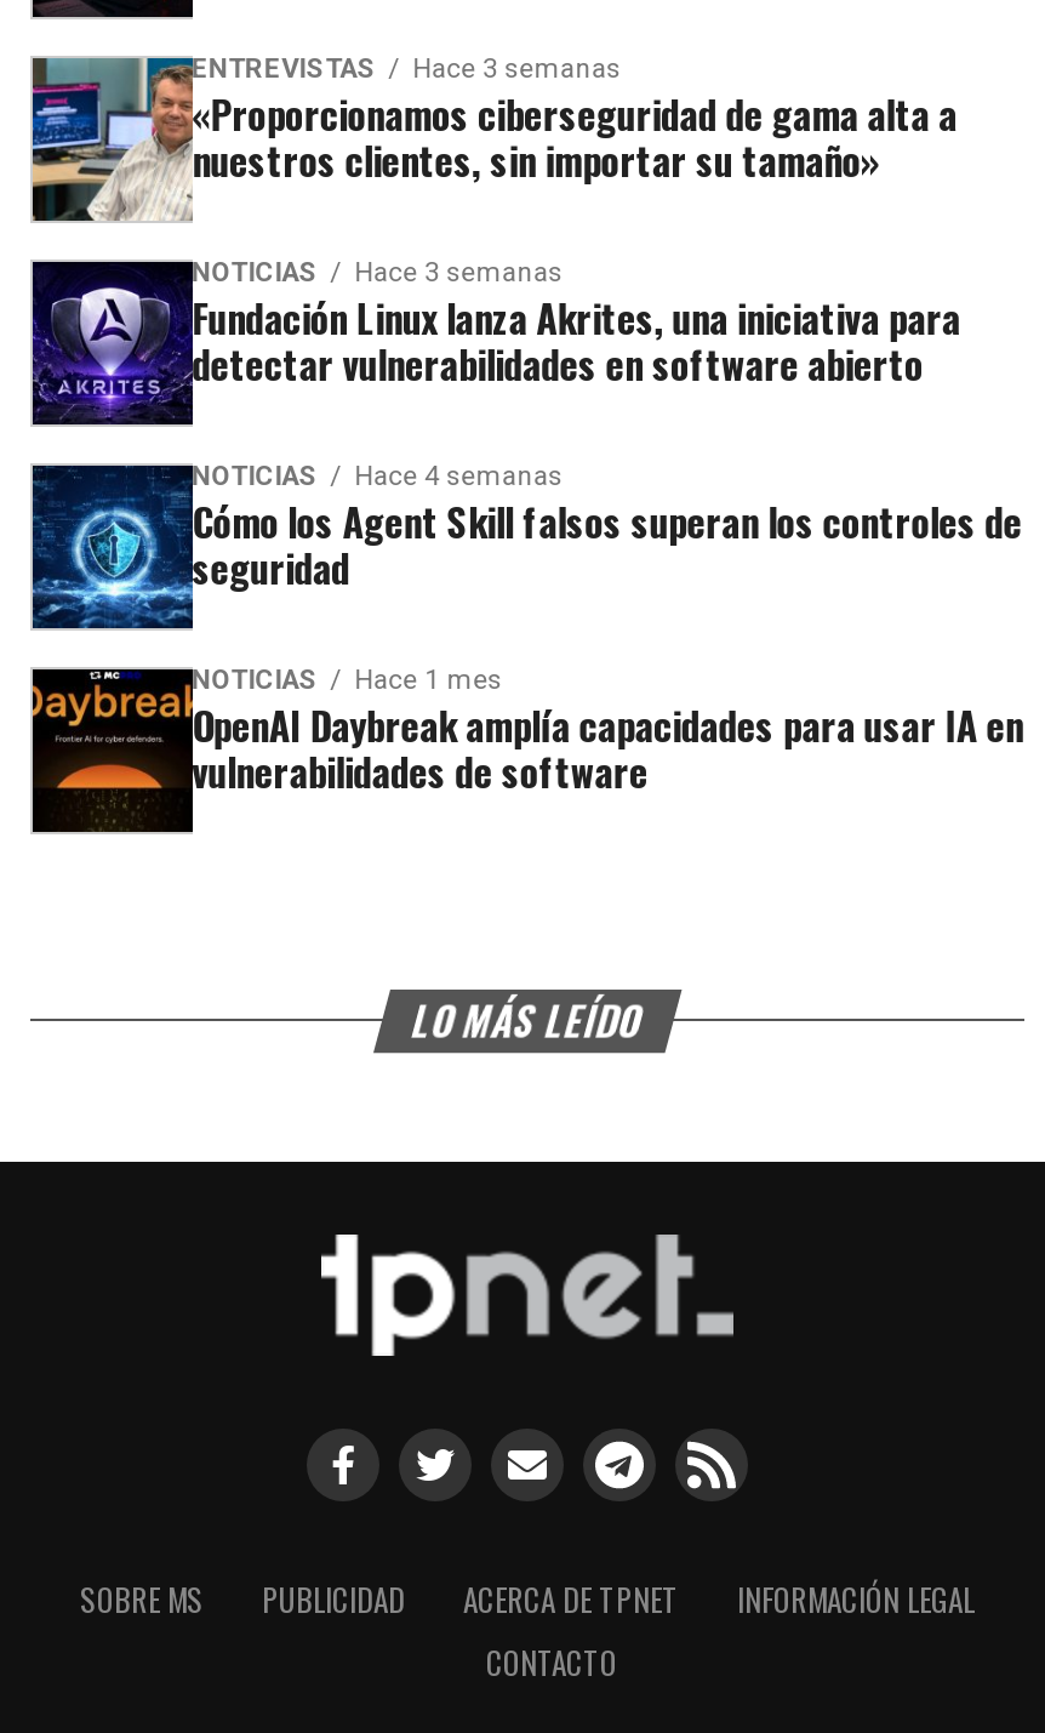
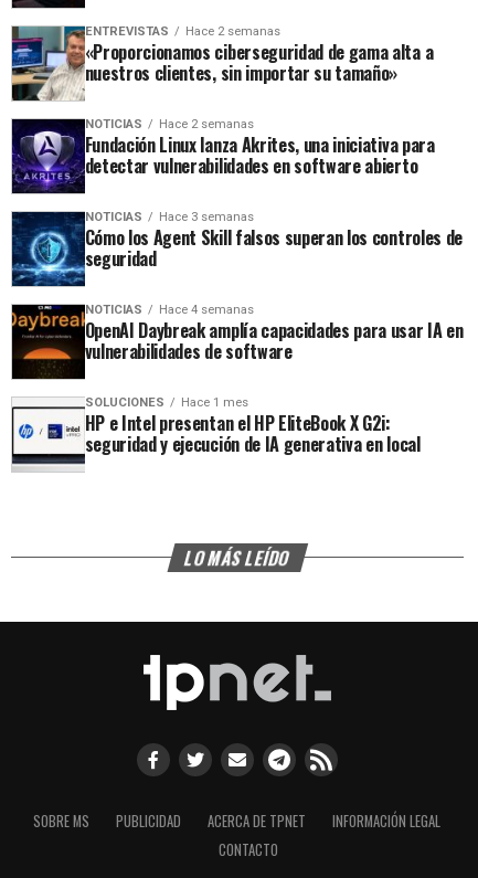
- ENTREVISTAS Hace 3 semanas
+ ENTREVISTAS Hace 2 semanas

- NOTICIAS Hace 3 semanas
+ NOTICIAS Hace 2 semanas

- NOTICIAS Hace 4 semanas
+ NOTICIAS Hace 3 semanas

- NOTICIAS Hace 1 mes
+ NOTICIAS Hace 4 semanas

+ [image]
+ SOLUCIONES
+ Hace 1 mes
+ HP e Intel presentan el HP EliteBook X G2i:
+ seguridad y ejecución de IA generativa en local
